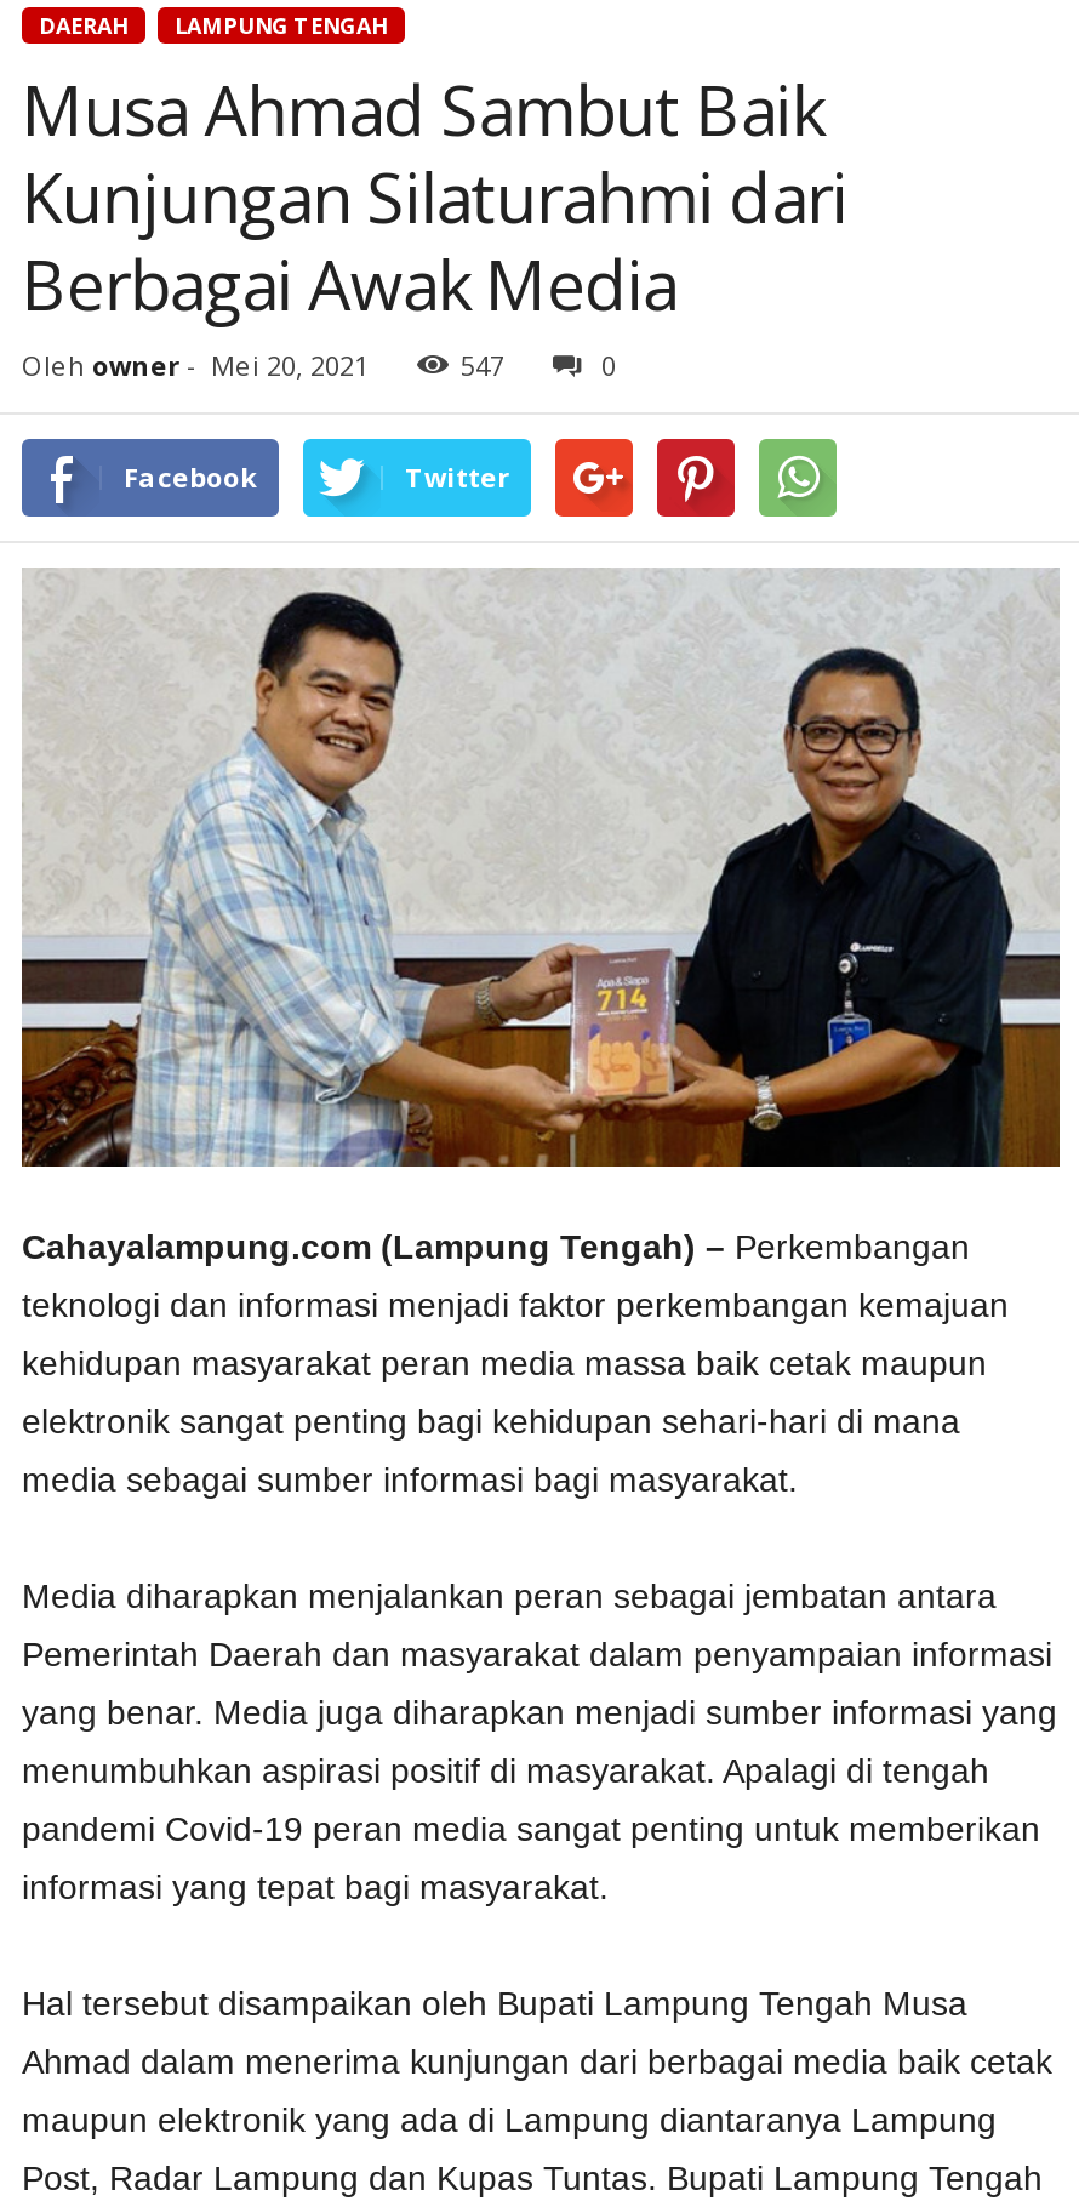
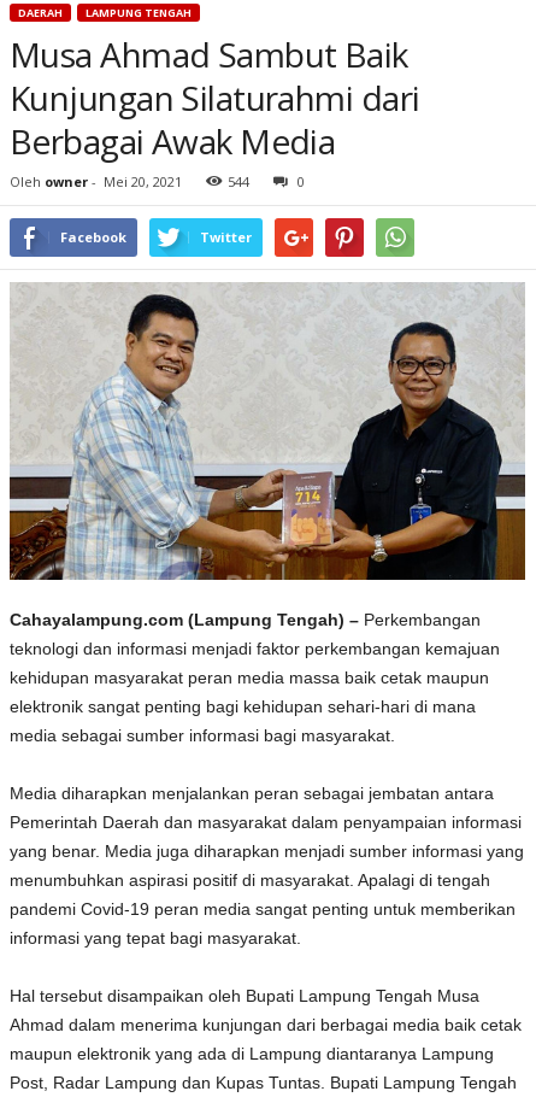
- 547
+ 544
